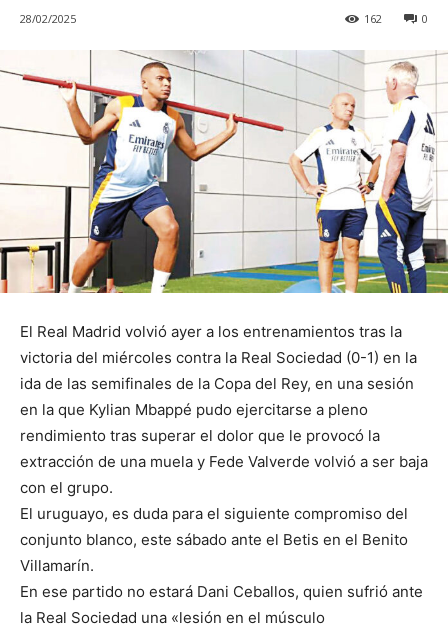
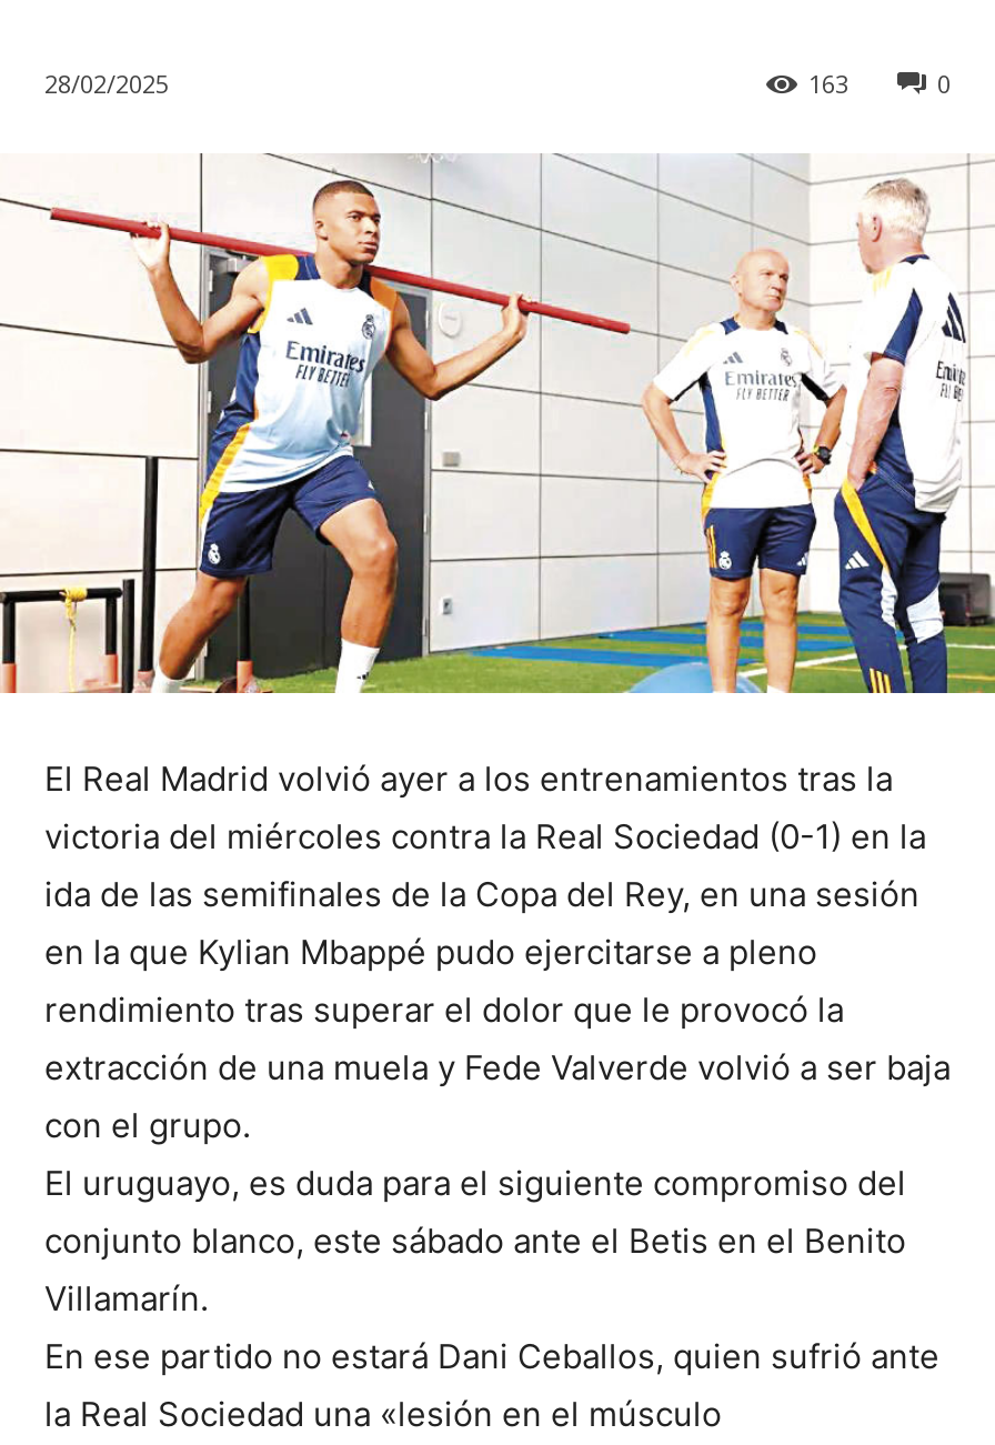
- 162
+ 163
